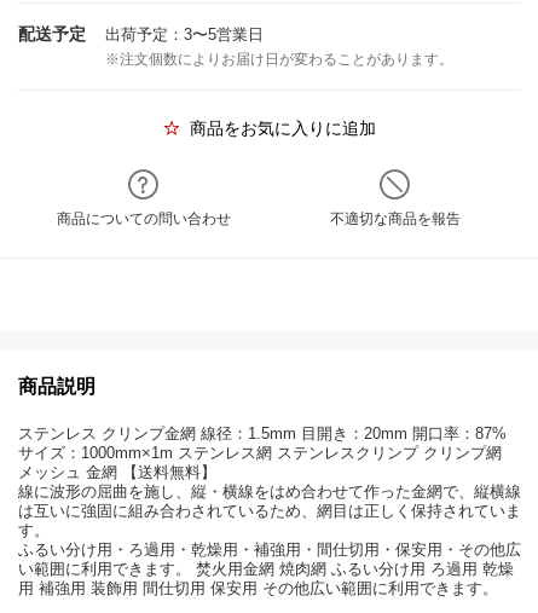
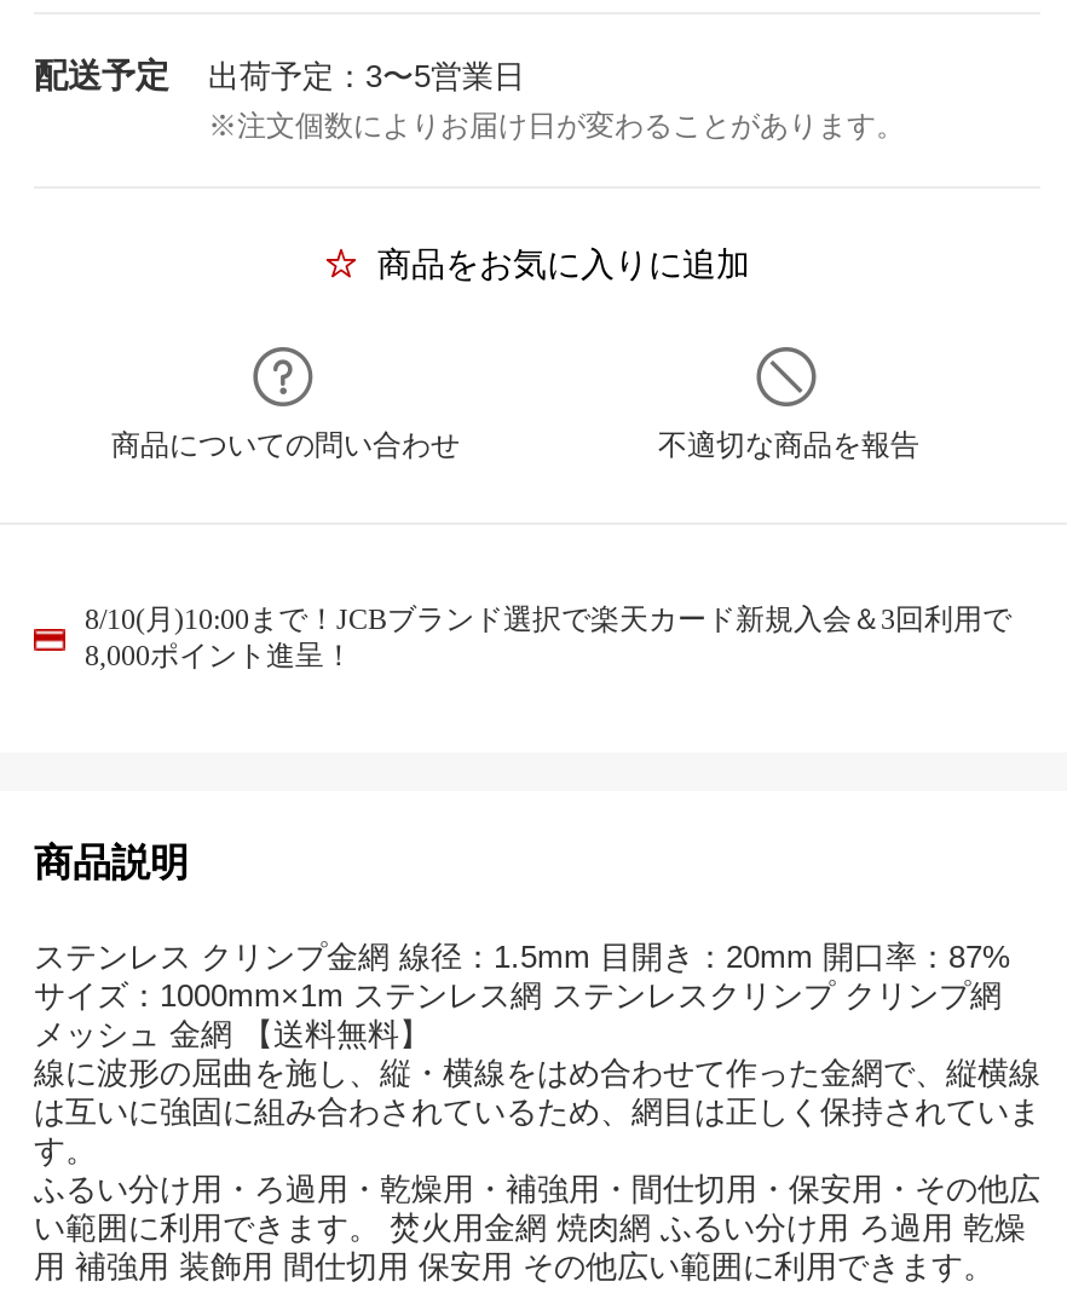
+ 8/10(月)10:00まで！JCBブランド選択で楽天カード新規入会＆3回利用で
+ 8,000ポイント進呈！
